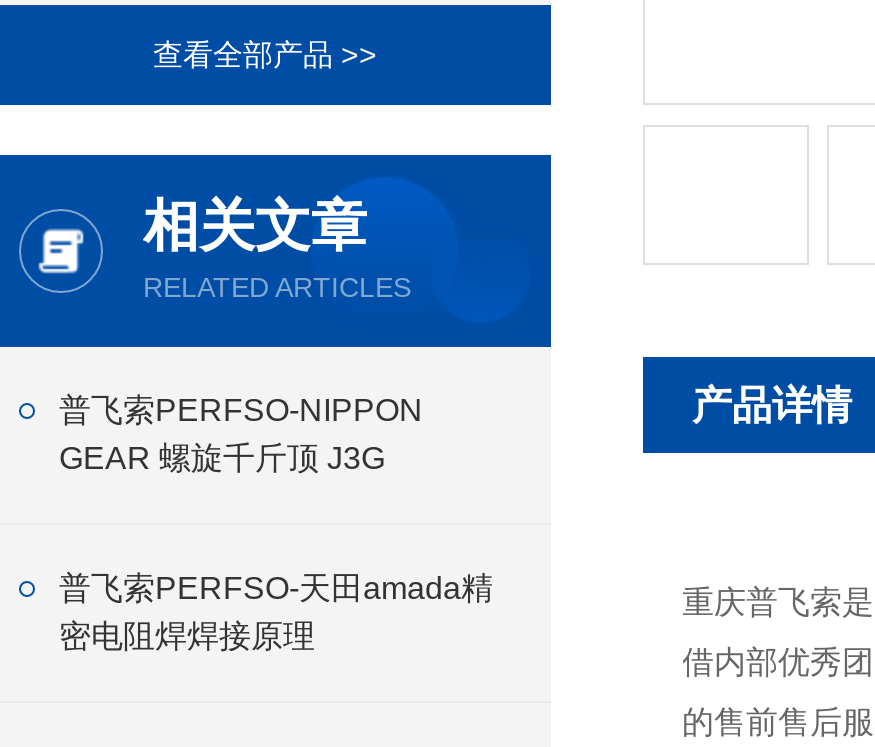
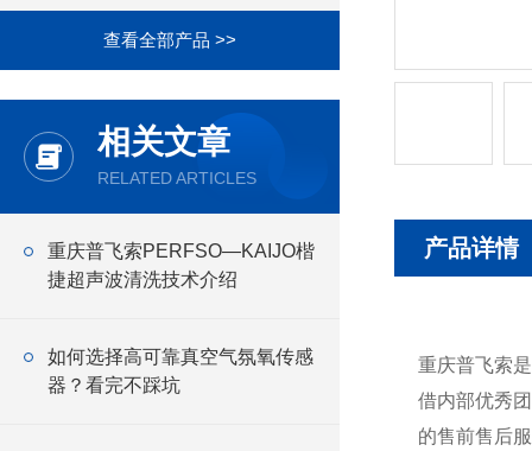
- 普飞索PERFSO-NIPPON
- GEAR 螺旋千斤顶 J3G
+ 重庆普飞索PERFSO—KAIJO楷
+ 捷超声波清洗技术介绍

- 普飞索PERFSO-天田amada精
- 密电阻焊焊接原理
+ 如何选择高可靠真空气氛氧传感
+ 器？看完不踩坑
